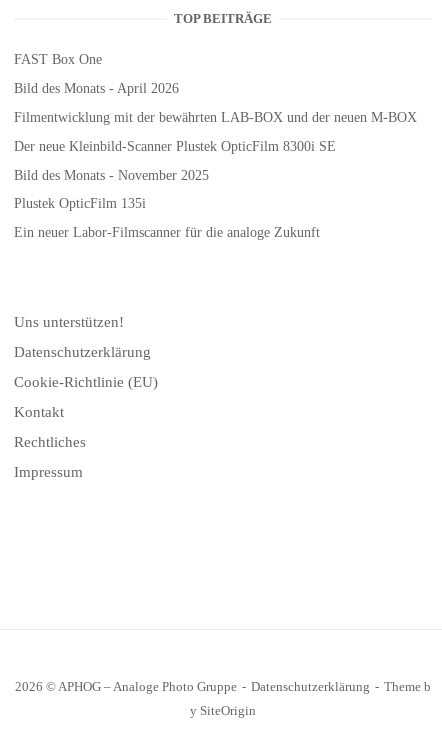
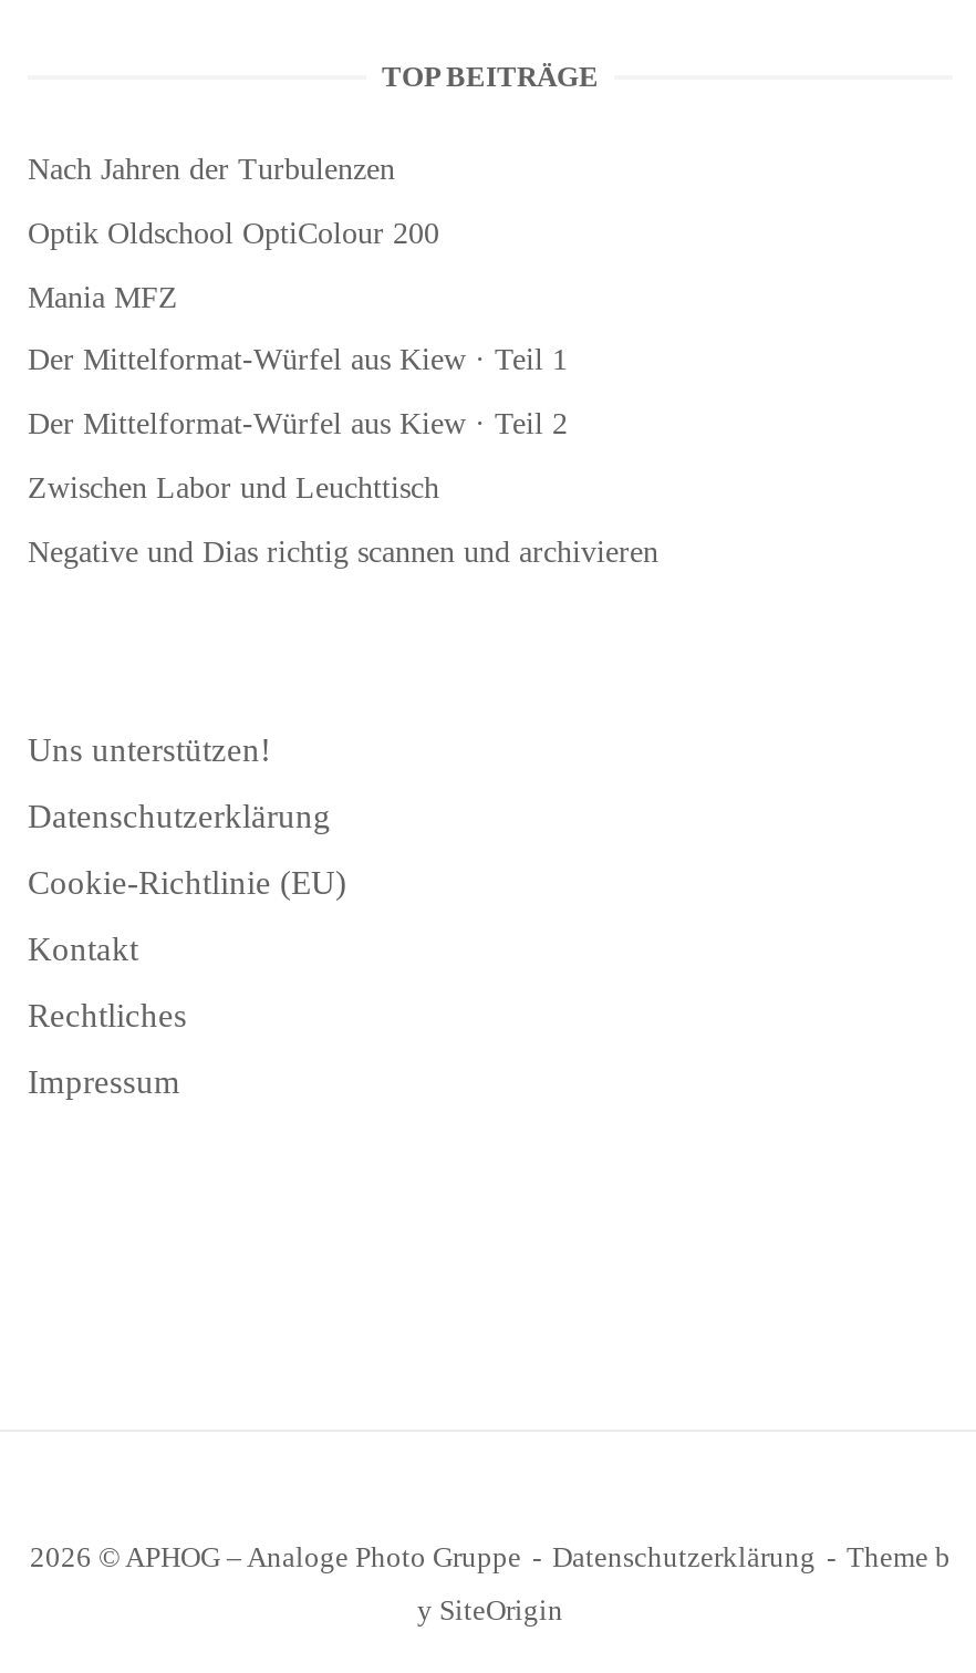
- FAST Box One
+ Nach Jahren der Turbulenzen

- Bild des Monats - April 2026
+ Optik Oldschool OptiColour 200

- Filmentwicklung mit der bewährten LAB-BOX und der neuen M-BOX
+ Mania MFZ

- Der neue Kleinbild-Scanner Plustek OpticFilm 8300i SE
+ Der Mittelformat-Würfel aus Kiew · Teil 1

- Bild des Monats - November 2025
+ Der Mittelformat-Würfel aus Kiew · Teil 2

- Plustek OpticFilm 135i
+ Zwischen Labor und Leuchttisch

- Ein neuer Labor-Filmscanner für die analoge Zukunft
+ Negative und Dias richtig scannen und archivieren
